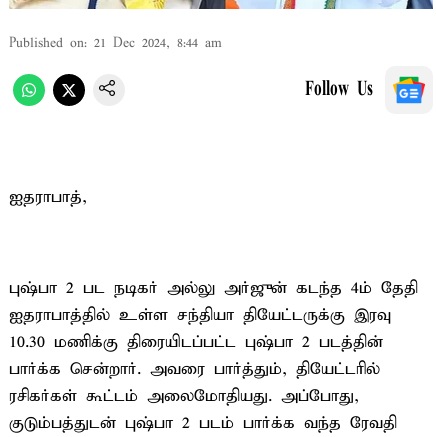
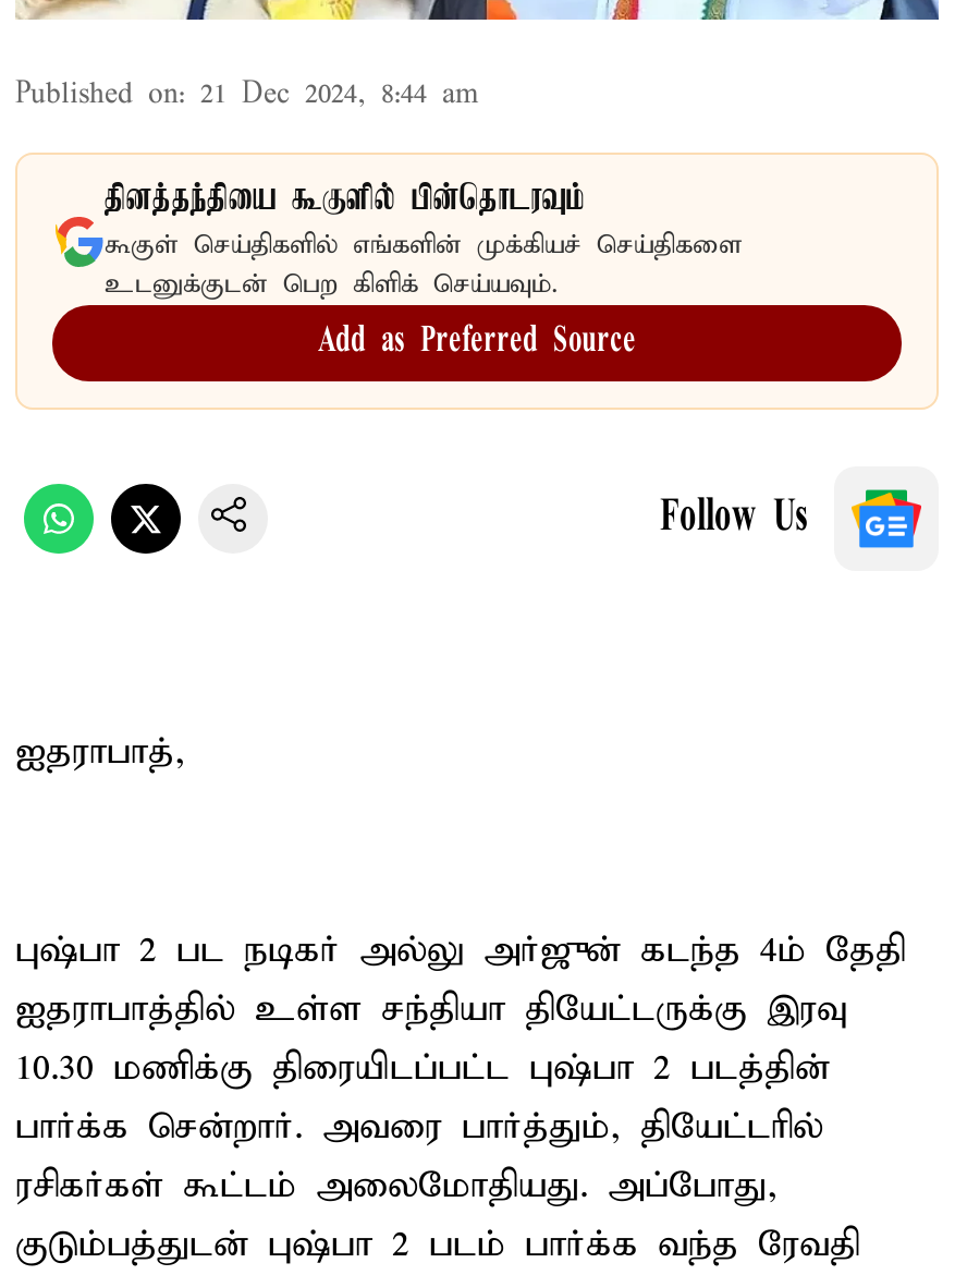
+ [image]
+ தினத்தந்தியை கூகுளில் பின்தொடரவும்
+ கூகுள் செய்திகளில் எங்களின் முக்கியச் செய்திகளை
+ உடனுக்குடன் பெற கிளிக் செய்யவும்.
+ Add as Preferred Source
